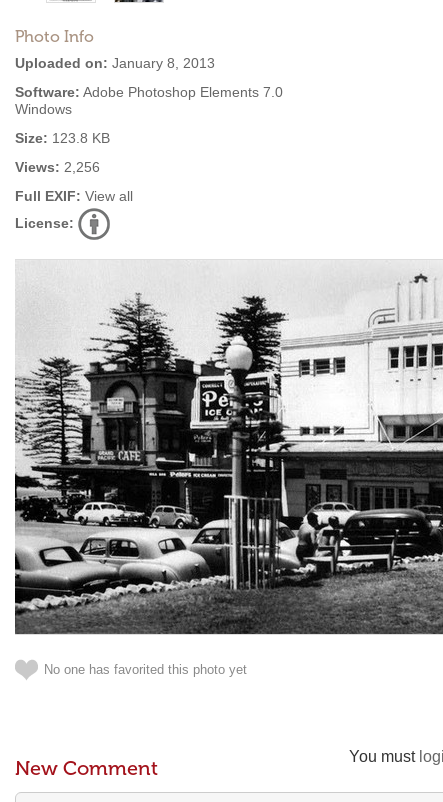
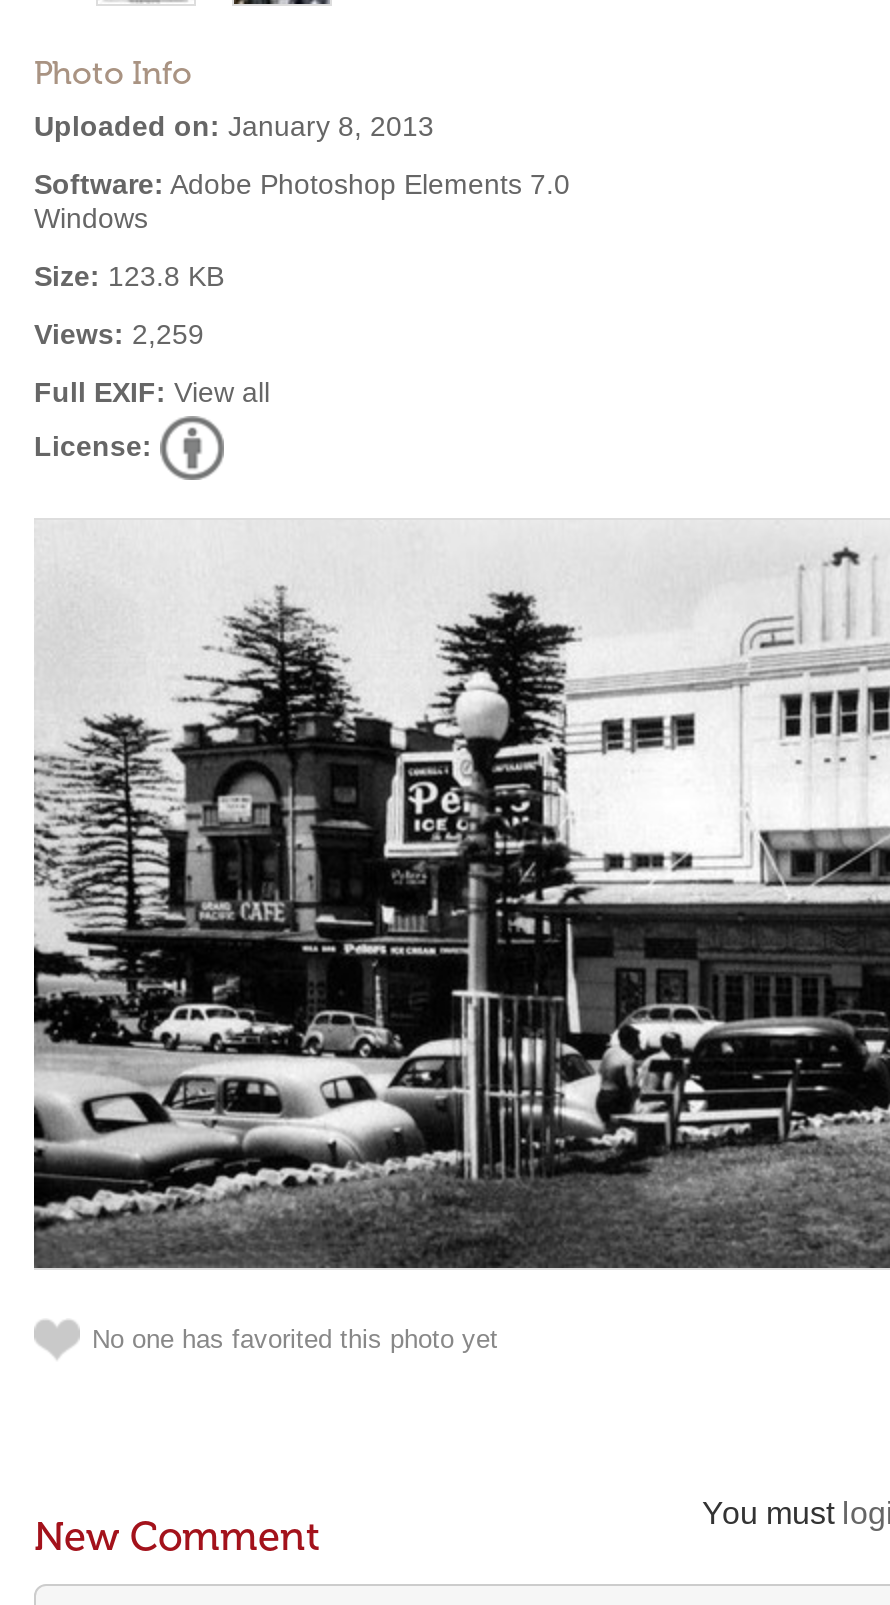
- Views: 2,256
+ Views: 2,259
